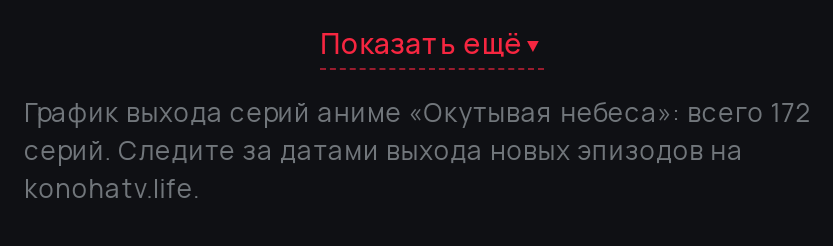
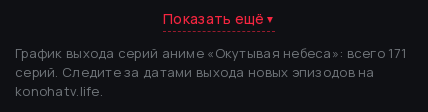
- График выхода серий аниме «Окутывая небеса»: всего 172
+ График выхода серий аниме «Окутывая небеса»: всего 171
